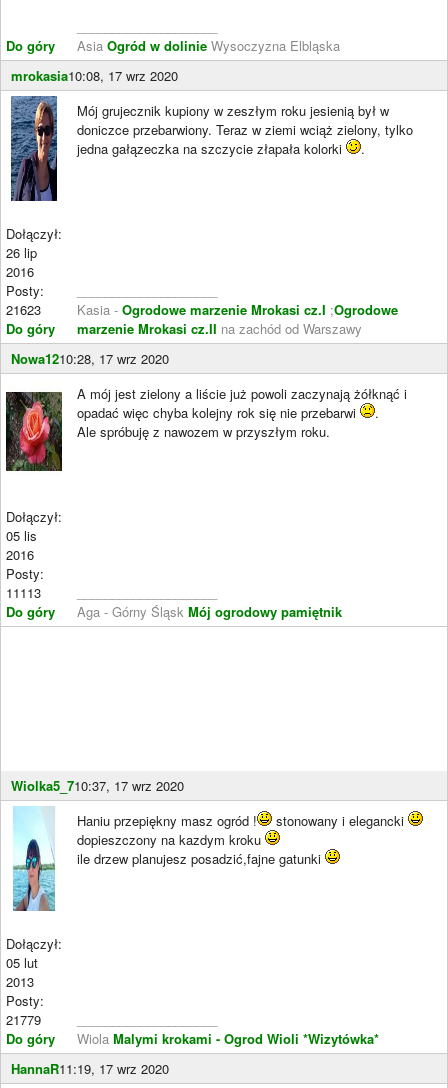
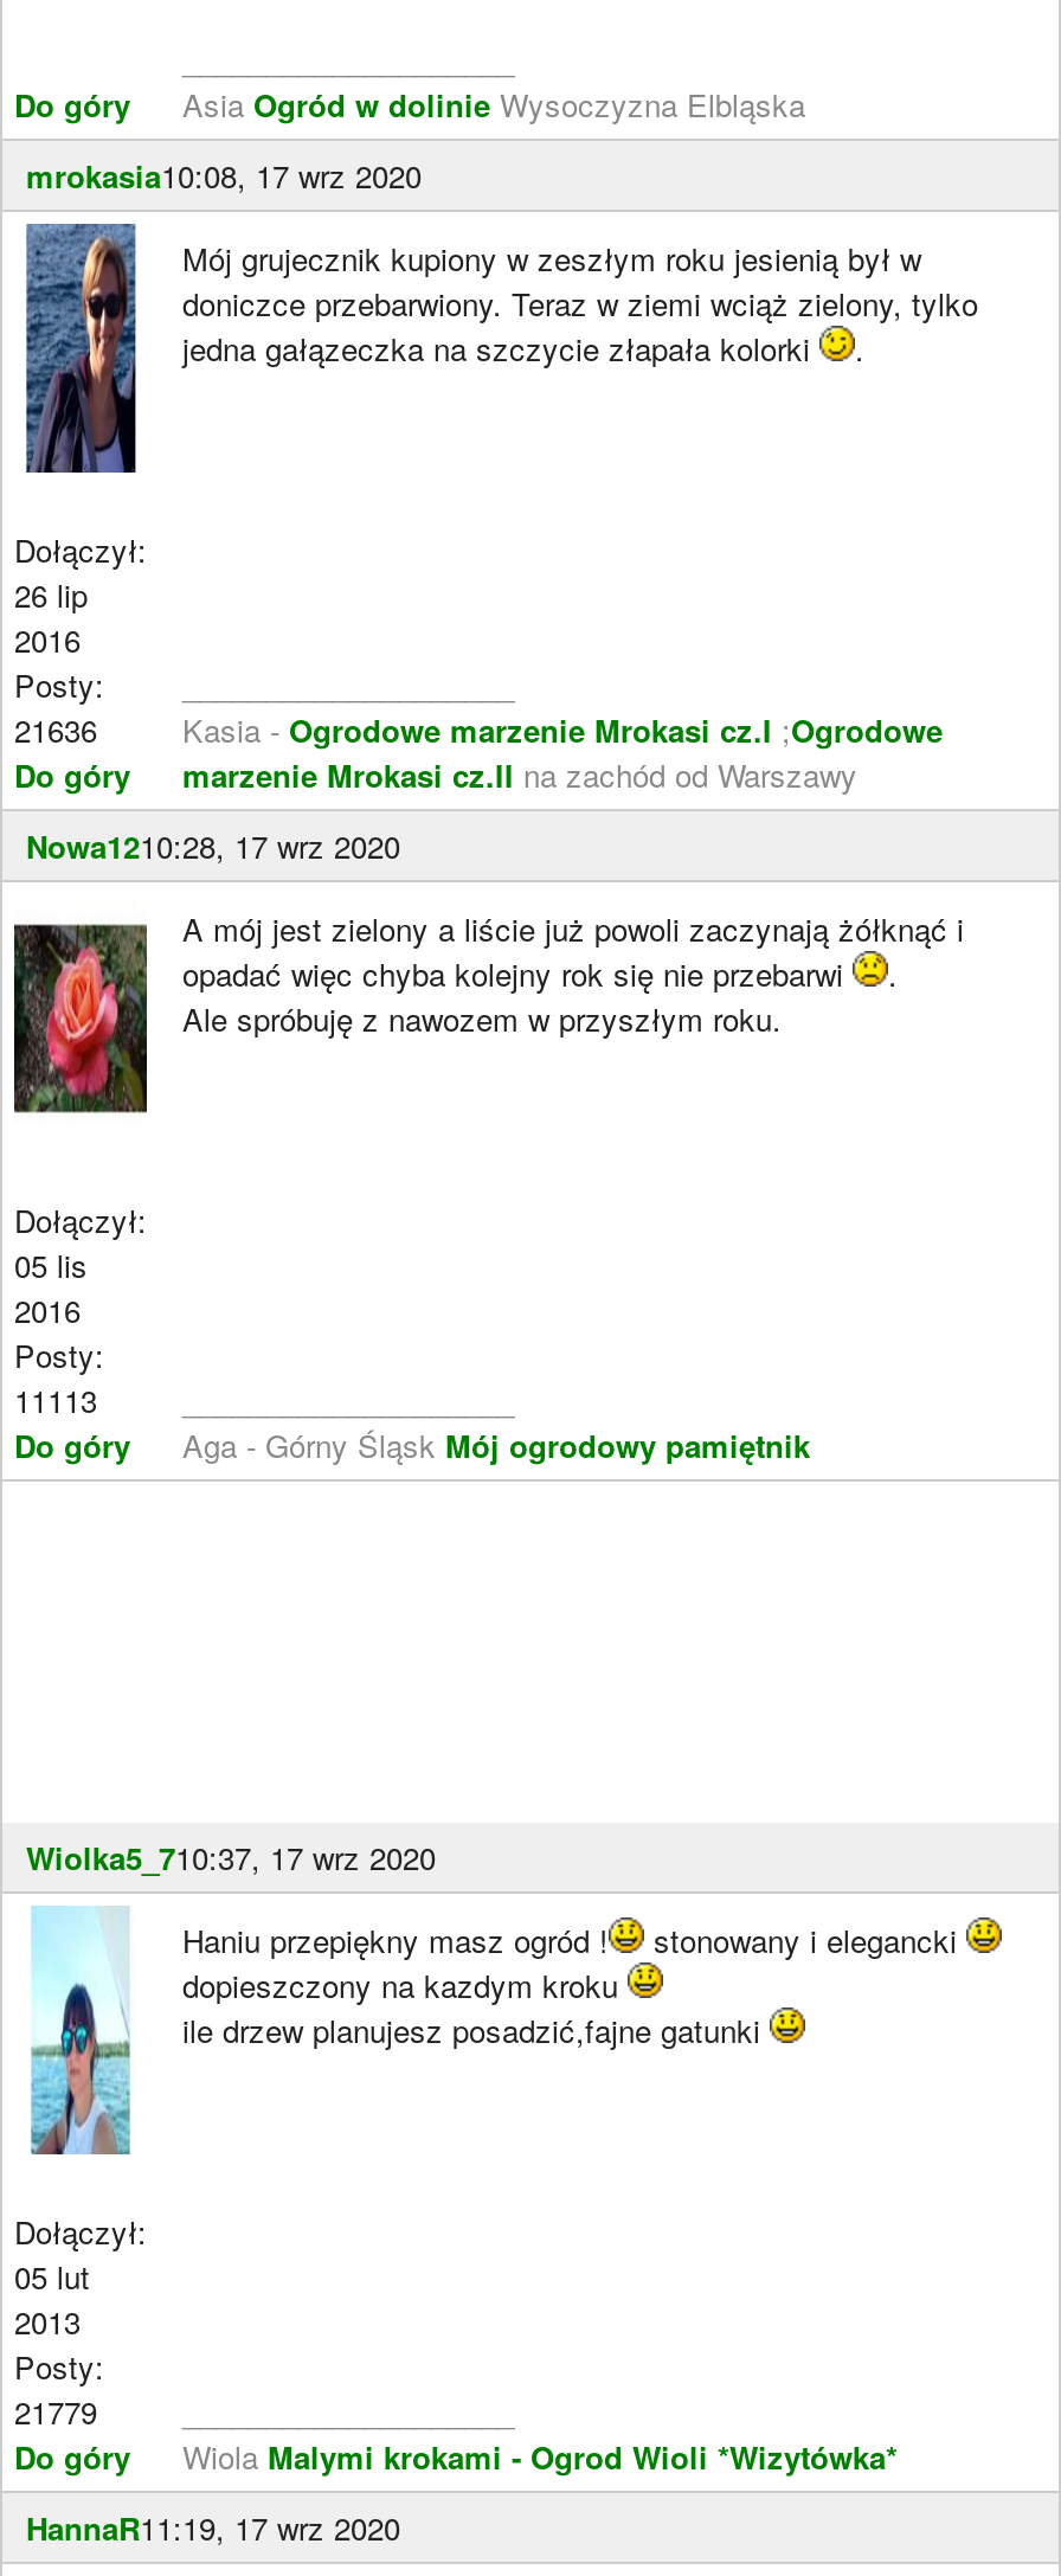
- 21623 Kasia - Ogrodowe marzenie Mrokasi cz.I; Ogrodowe
+ 21636 Kasia - Ogrodowe marzenie Mrokasi cz.I; Ogrodowe
